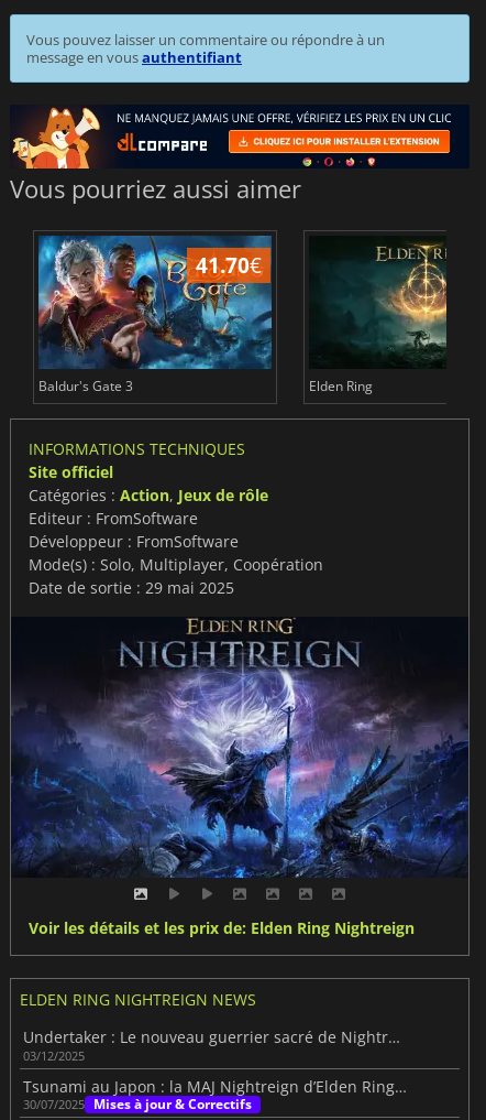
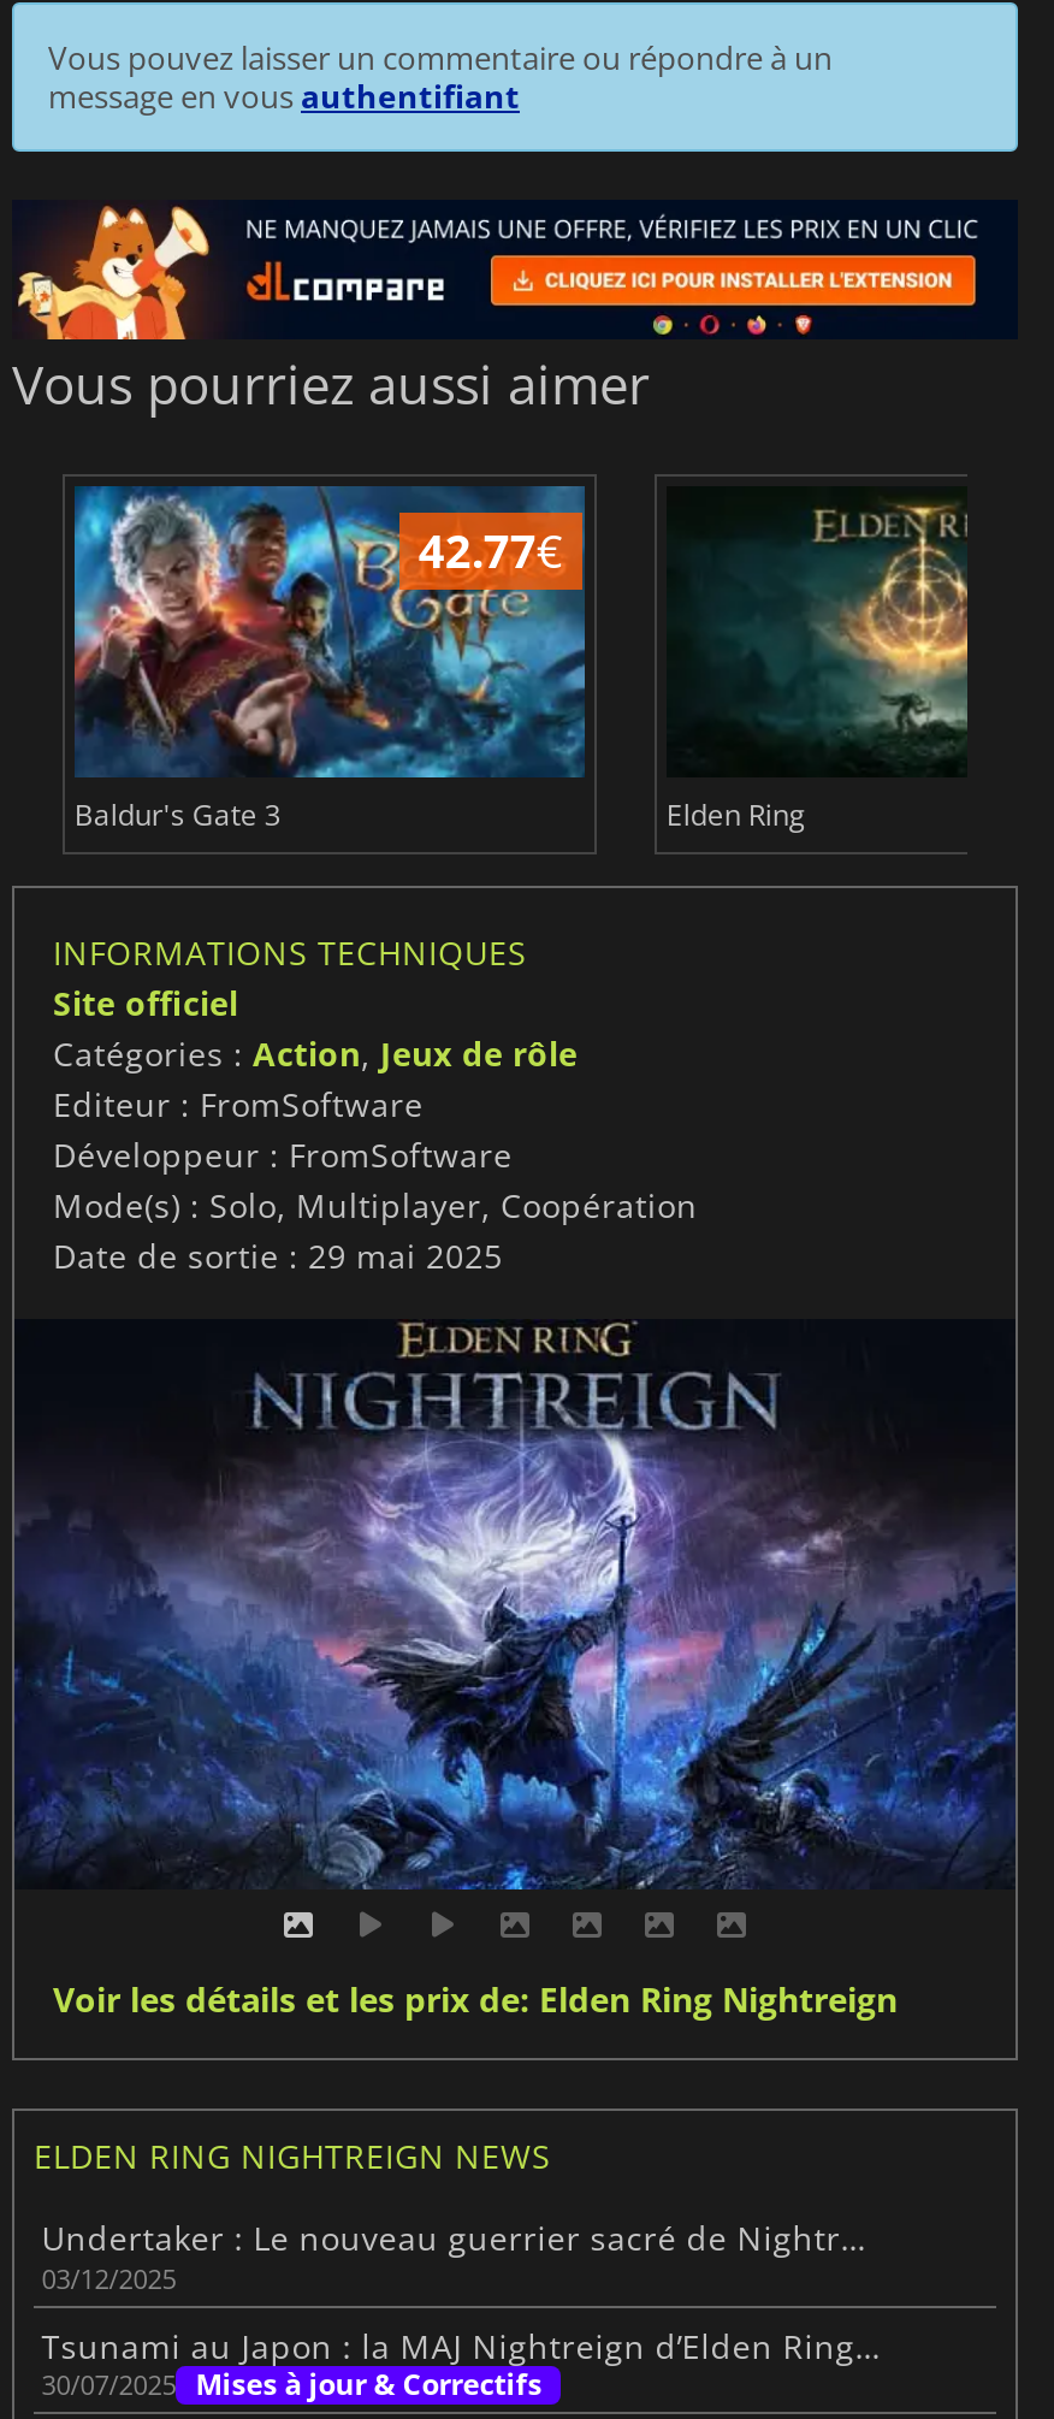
- 41.70€
+ 42.77€
